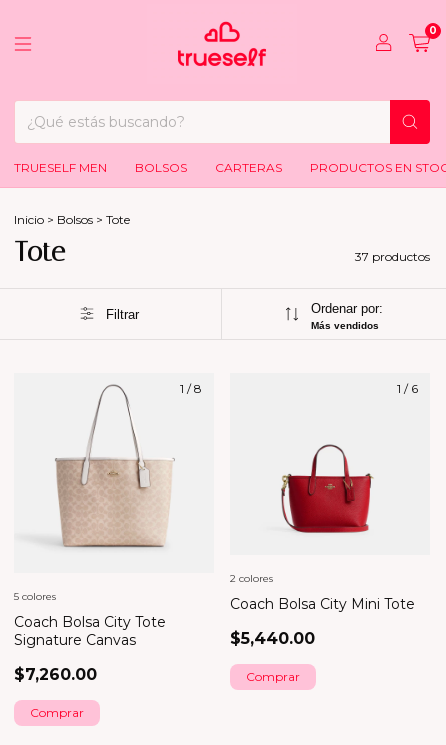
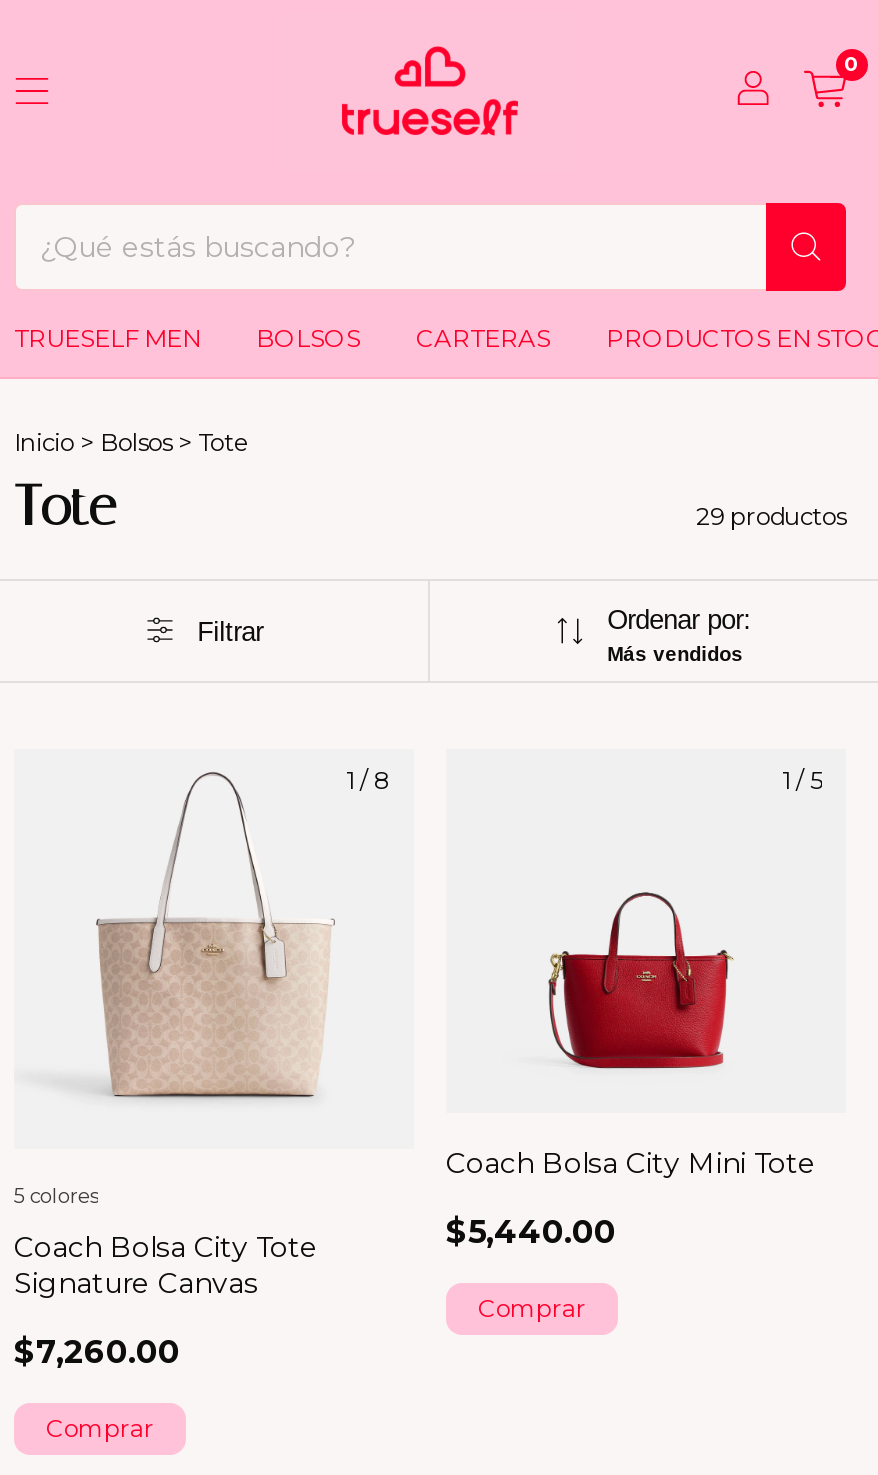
- 37 productos
+ 29 productos

- 1 / 6
+ 1 / 5

- 2 colores

moved up: Coach Bolsa City Mini Tote | $5,440.00 | Comprar
